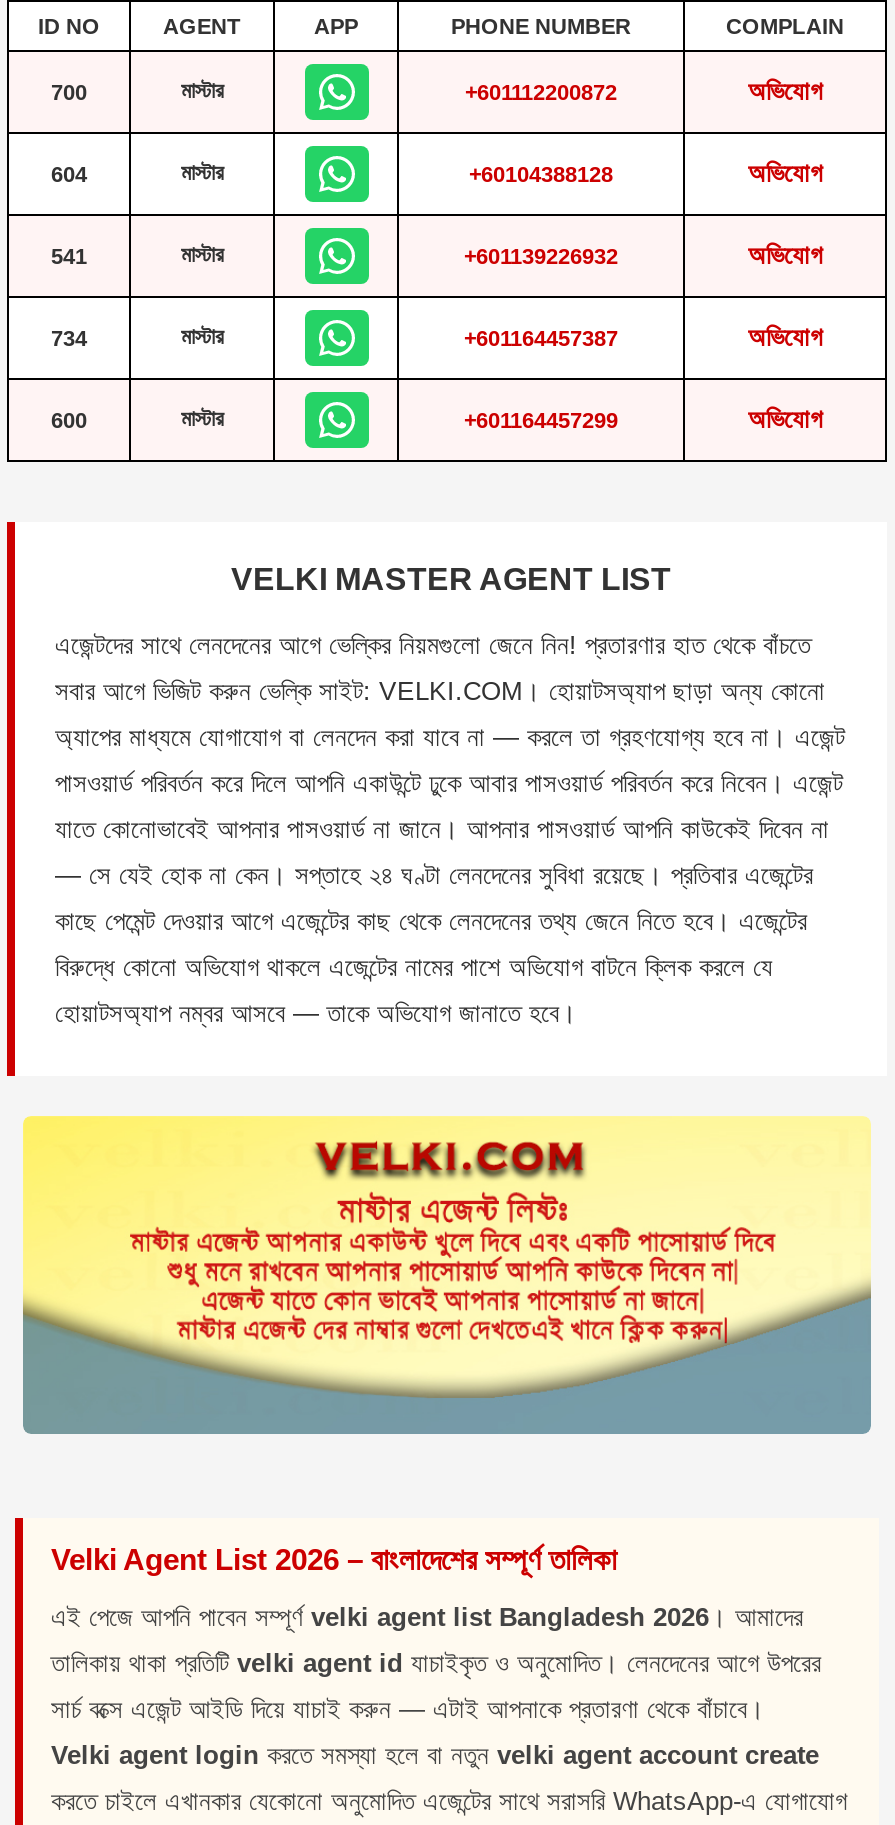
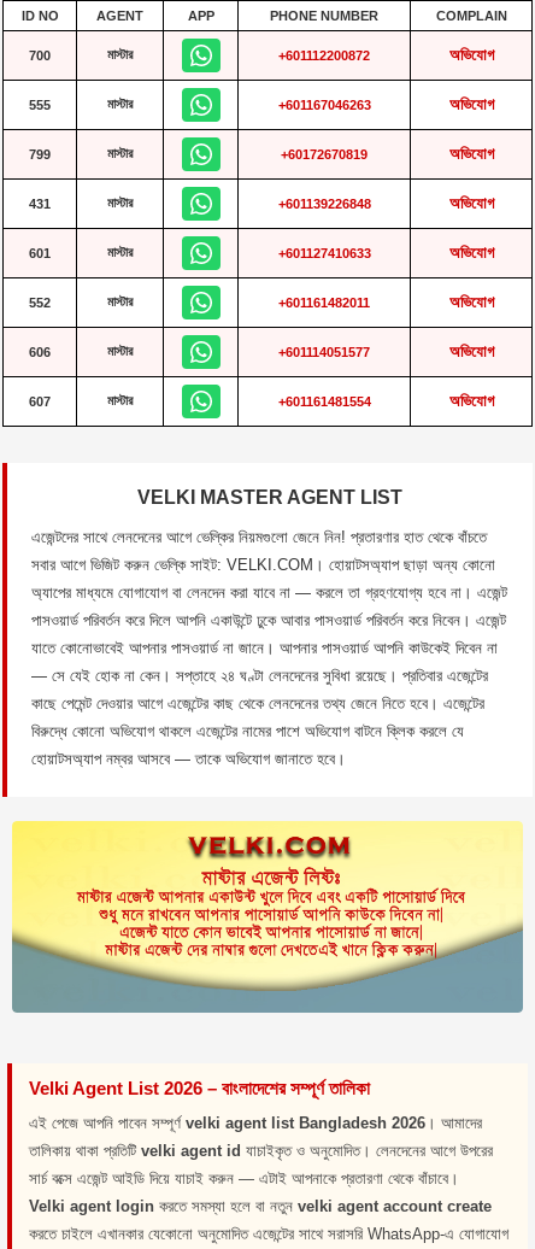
- 604
+ 555

- +60104388128
+ +601167046263

- 541
+ 799

- +601139226932
+ +60172670819

- 734
+ 431

- +601164457387
+ +601139226848

- 600
+ 601

- +601164457299
+ +601127410633
+ অভিযোগ
+ 552
+ মাস্টার
+ +601161482011
+ অভিযোগ
+ 606
+ মাস্টার
+ +601114051577
+ অভিযোগ
+ 607
+ মাস্টার
+ +601161481554
